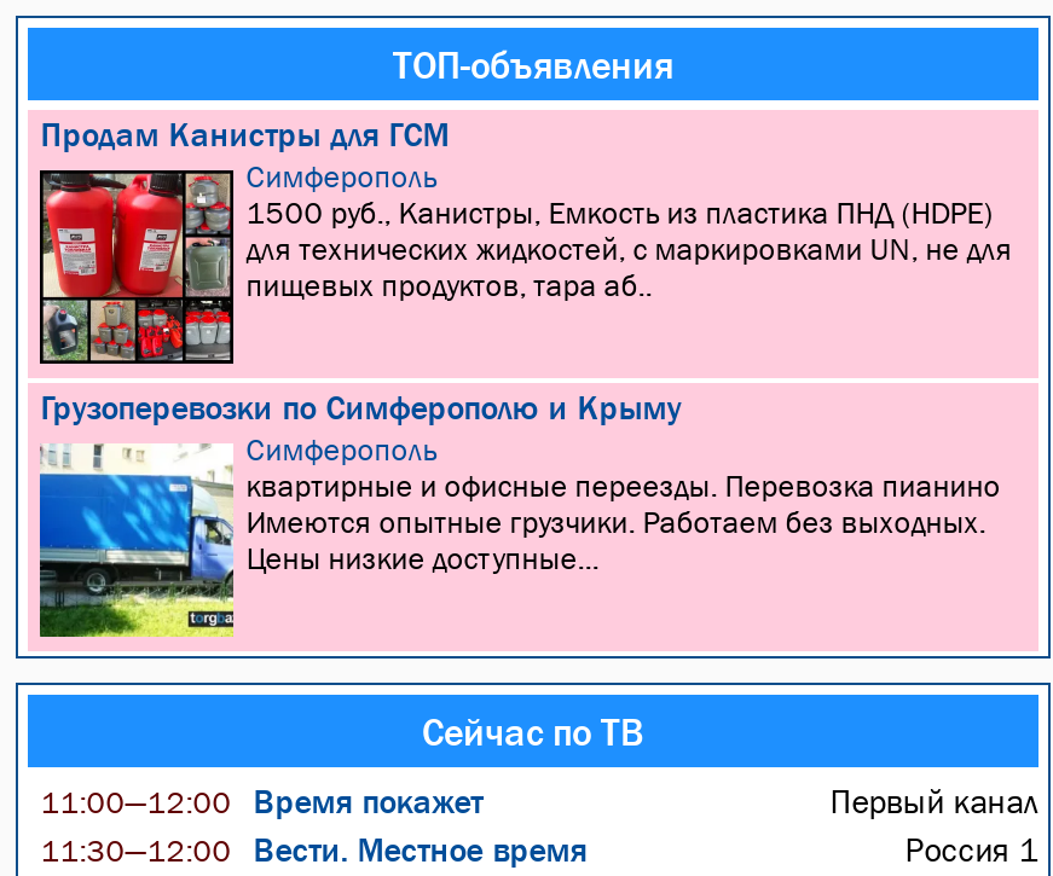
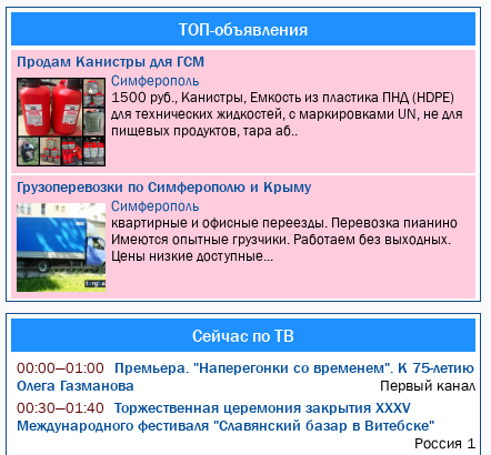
- 11:00—12:00 Время покажет
+ 00:00—01:00 Премьера. "Наперегонки со временем". К 75-летию
+ Олега Газманова

- 11:30—12:00 Вести. Местное время
+ 00:30—01:40 Торжественная церемония закрытия XXXV
+ Международного фестиваля "Славянский базар в Витебске"
